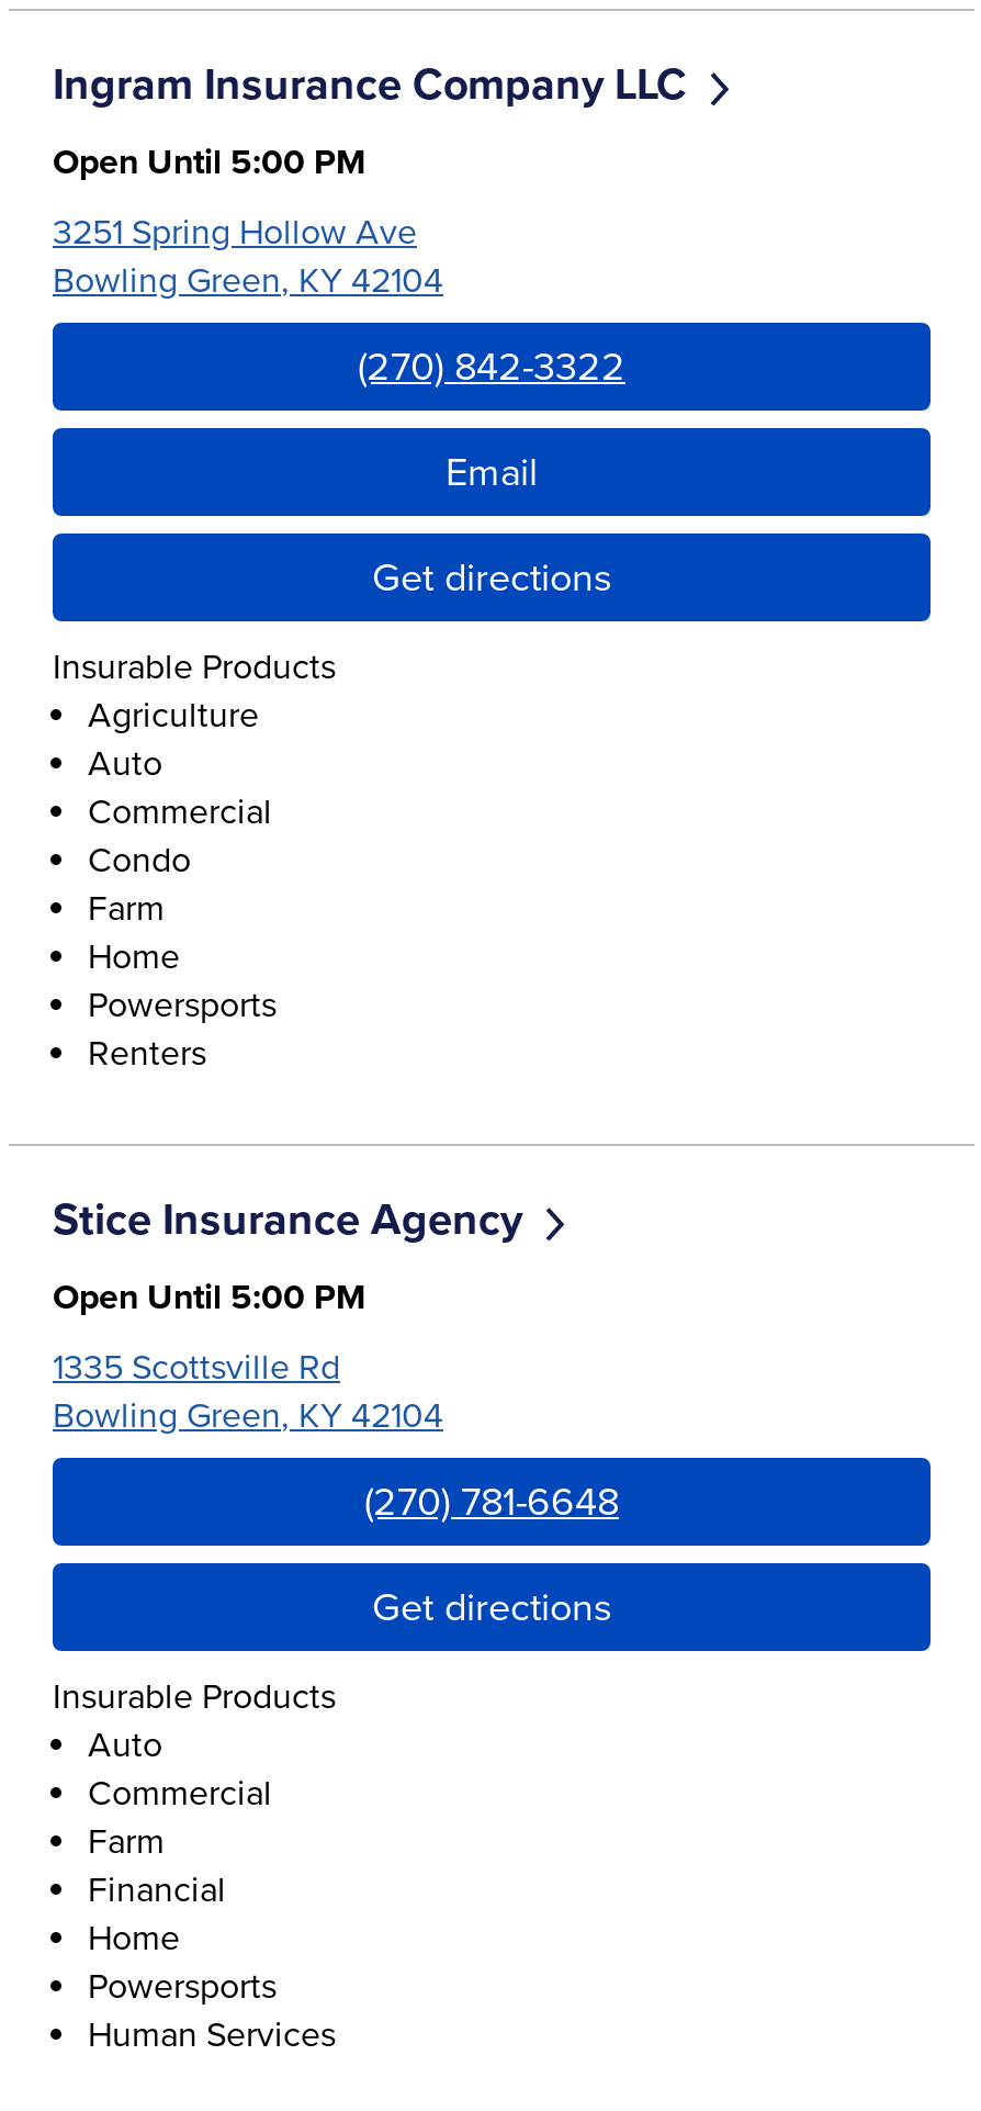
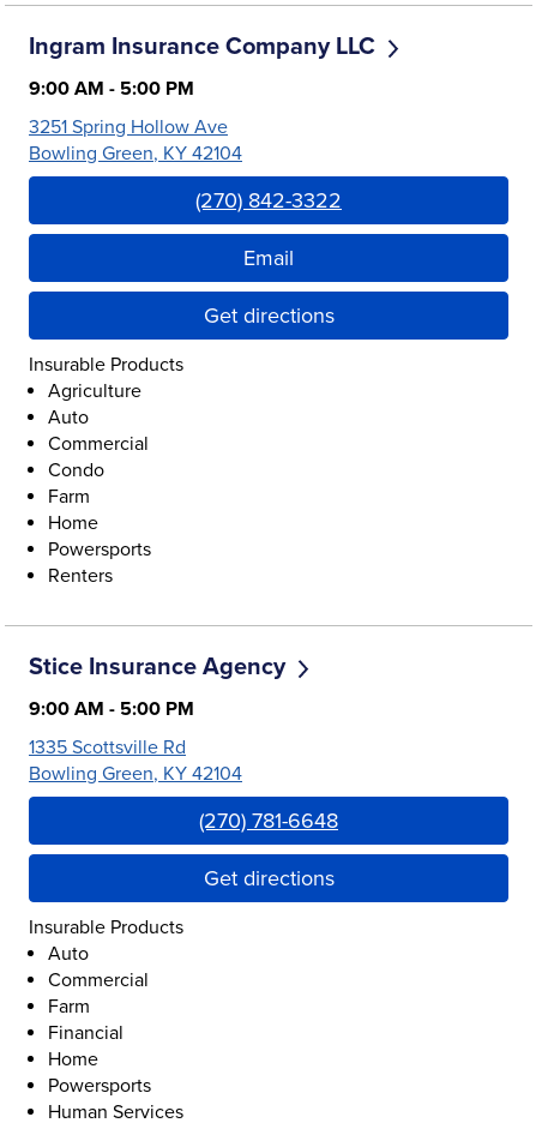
- Open Until 5:00 PM
+ 9:00 AM - 5:00 PM

- Open Until 5:00 PM
+ 9:00 AM - 5:00 PM
